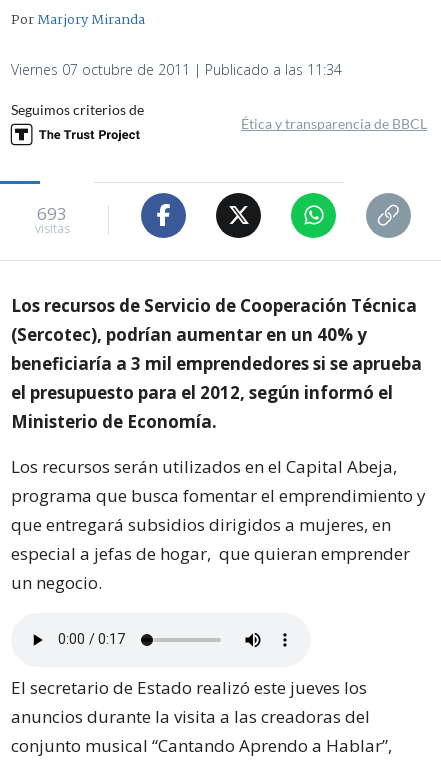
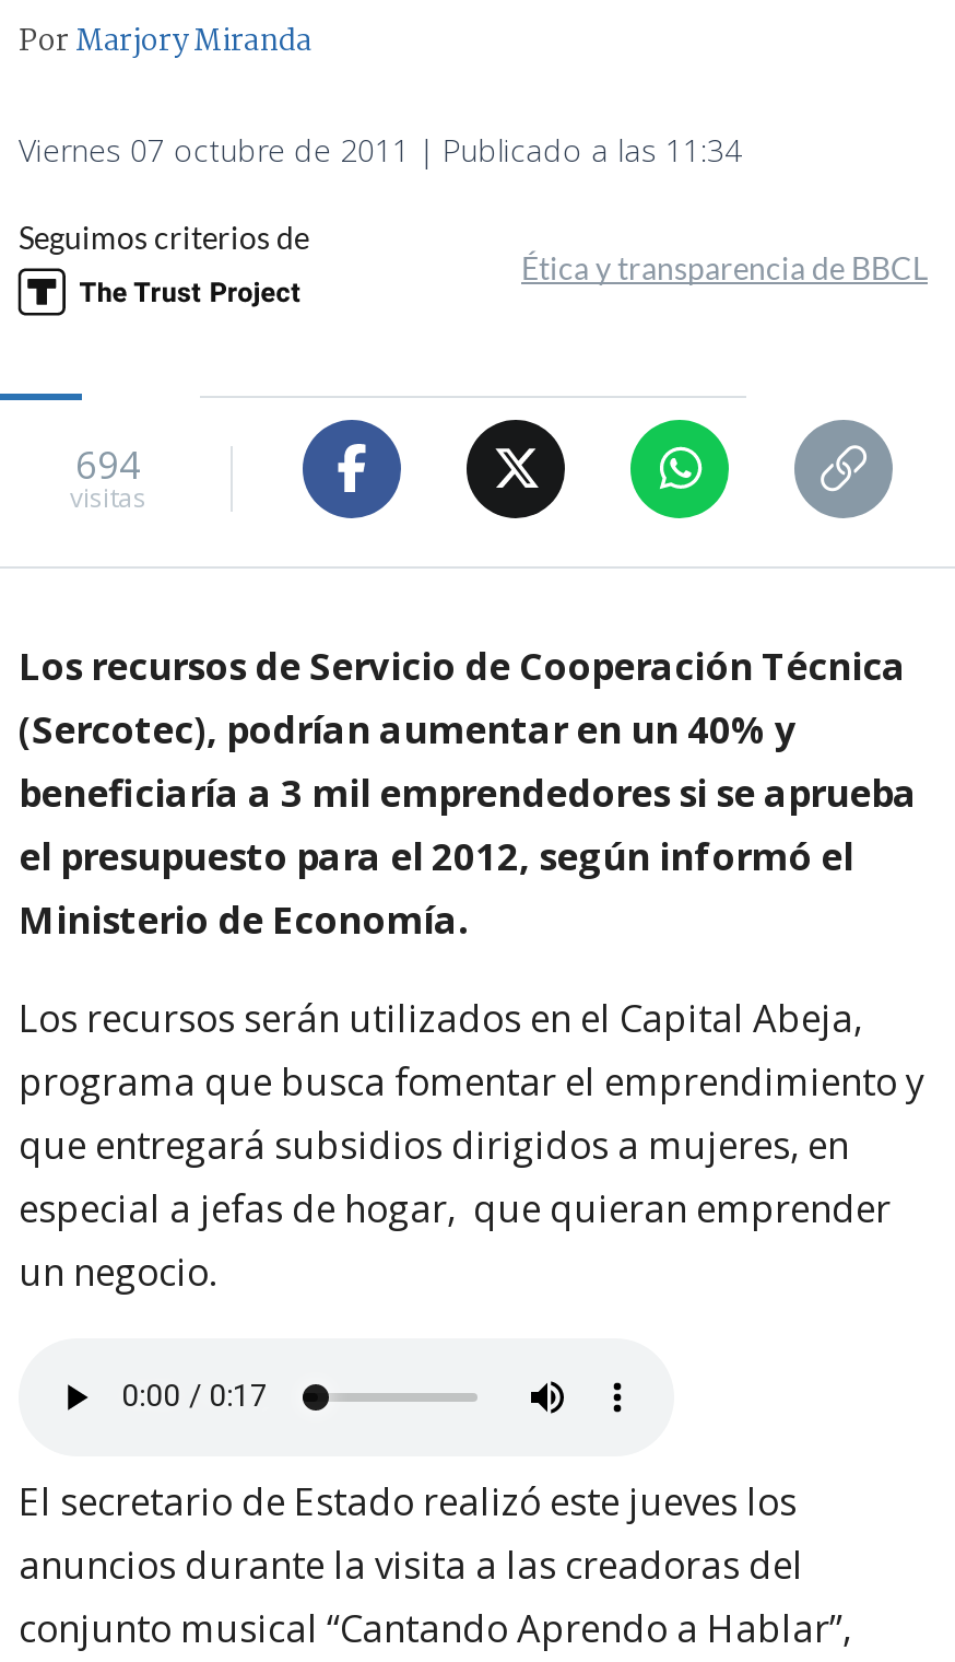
- 693
+ 694
